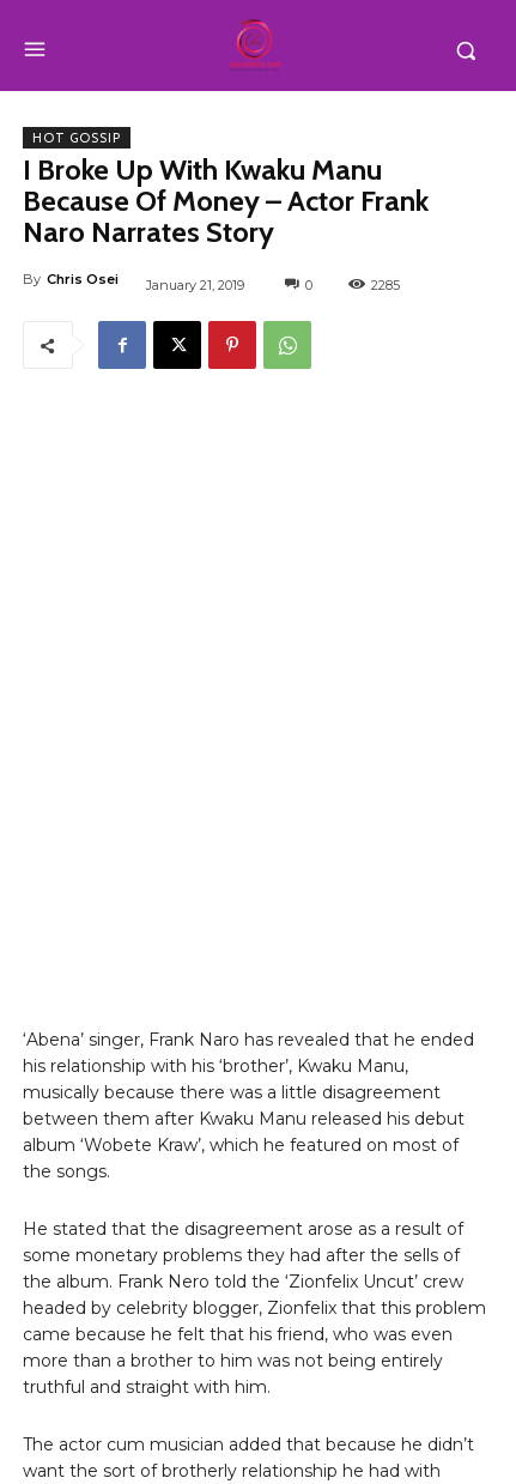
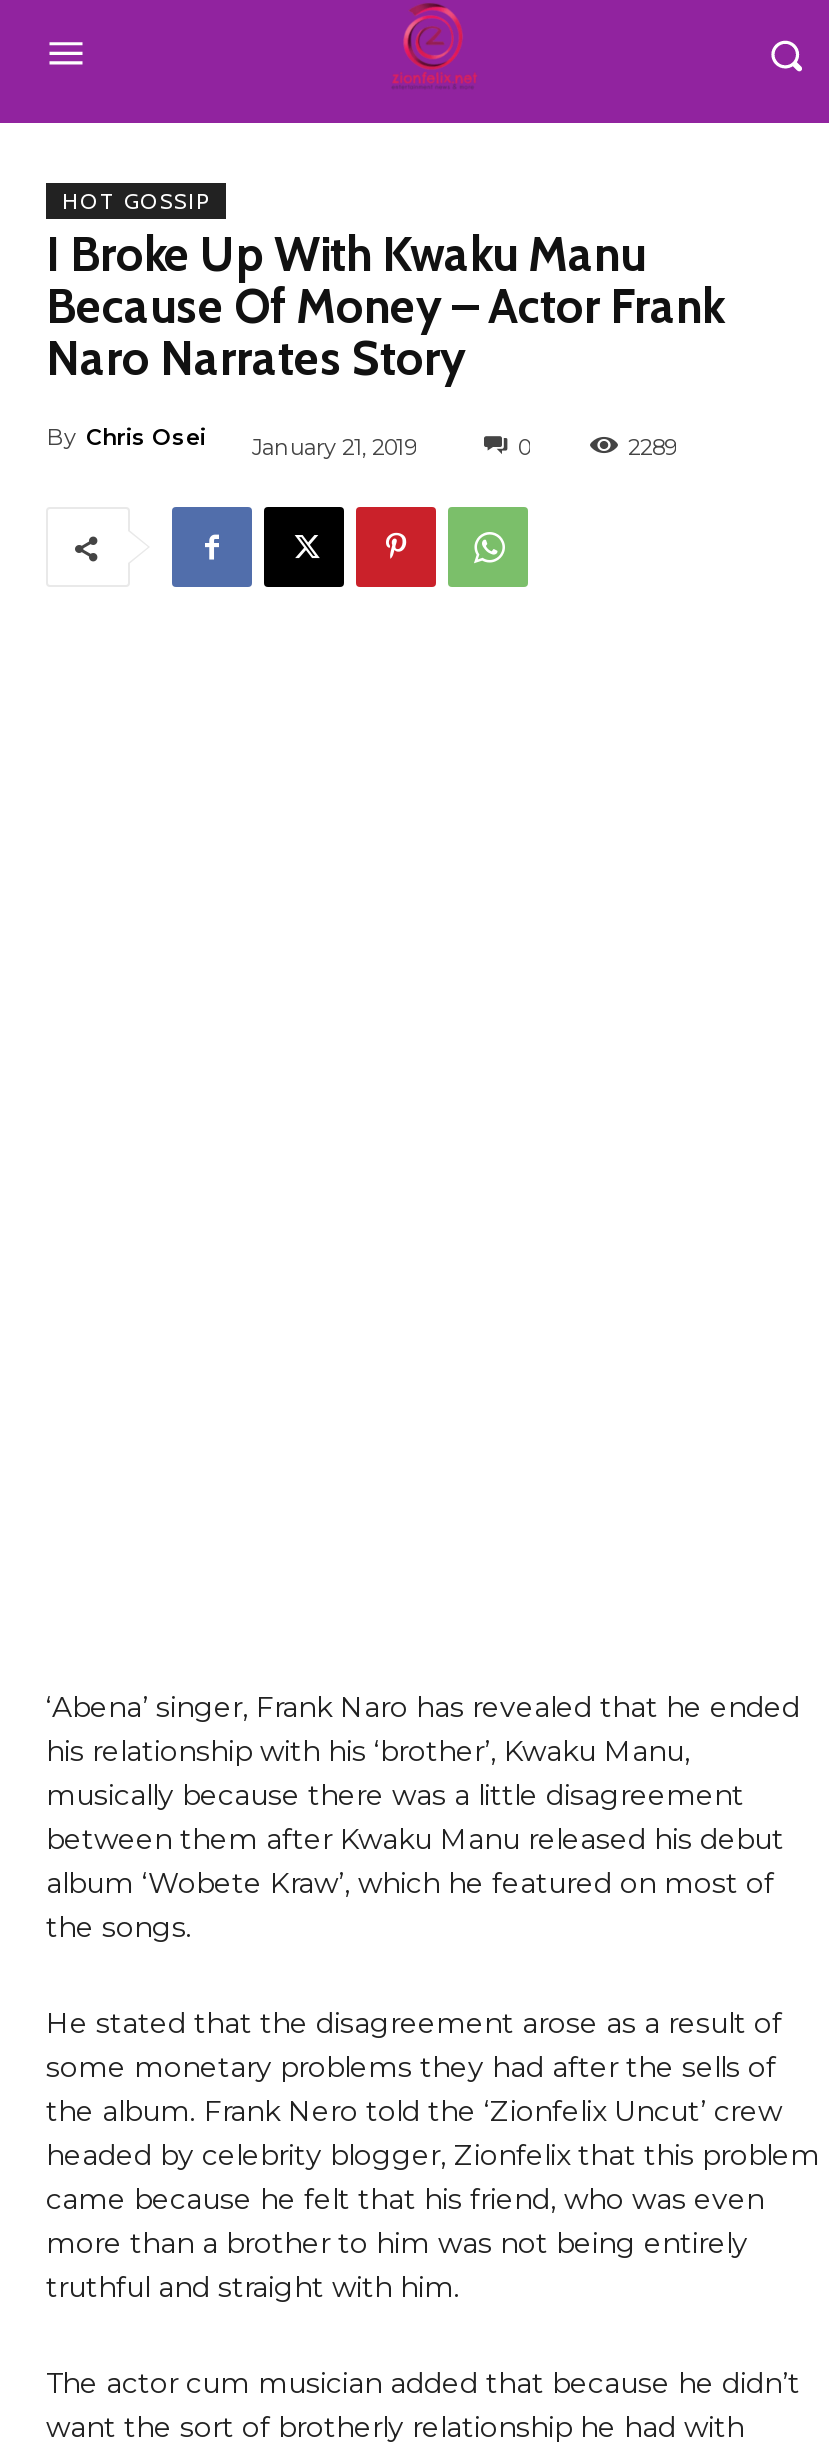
- 2285
+ 2289
